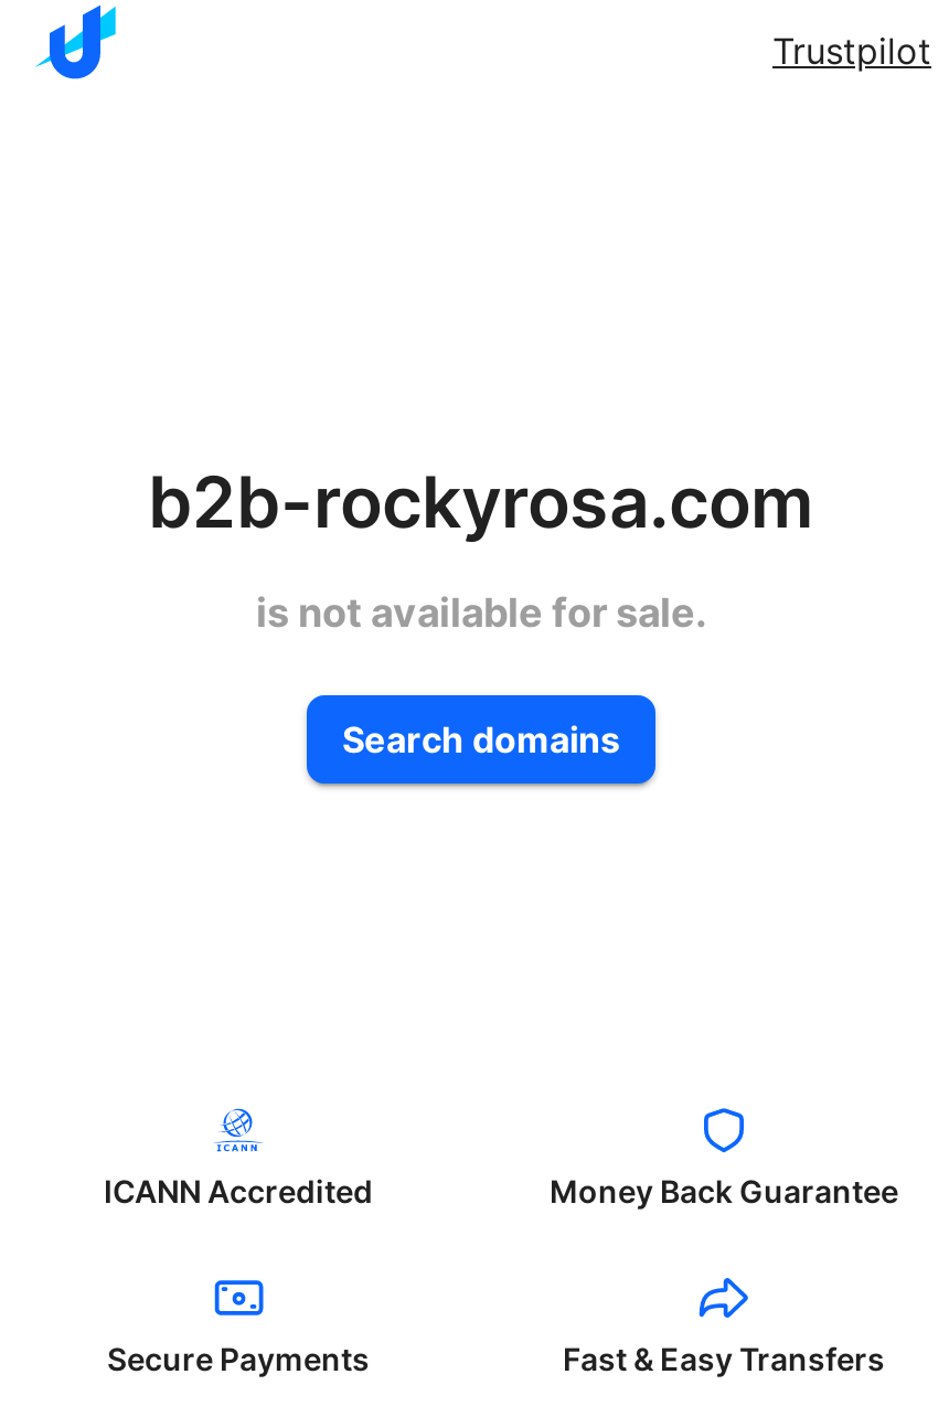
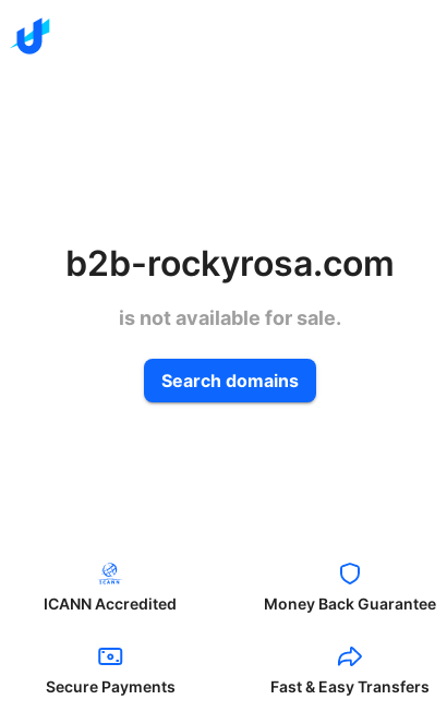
- Trustpilot
